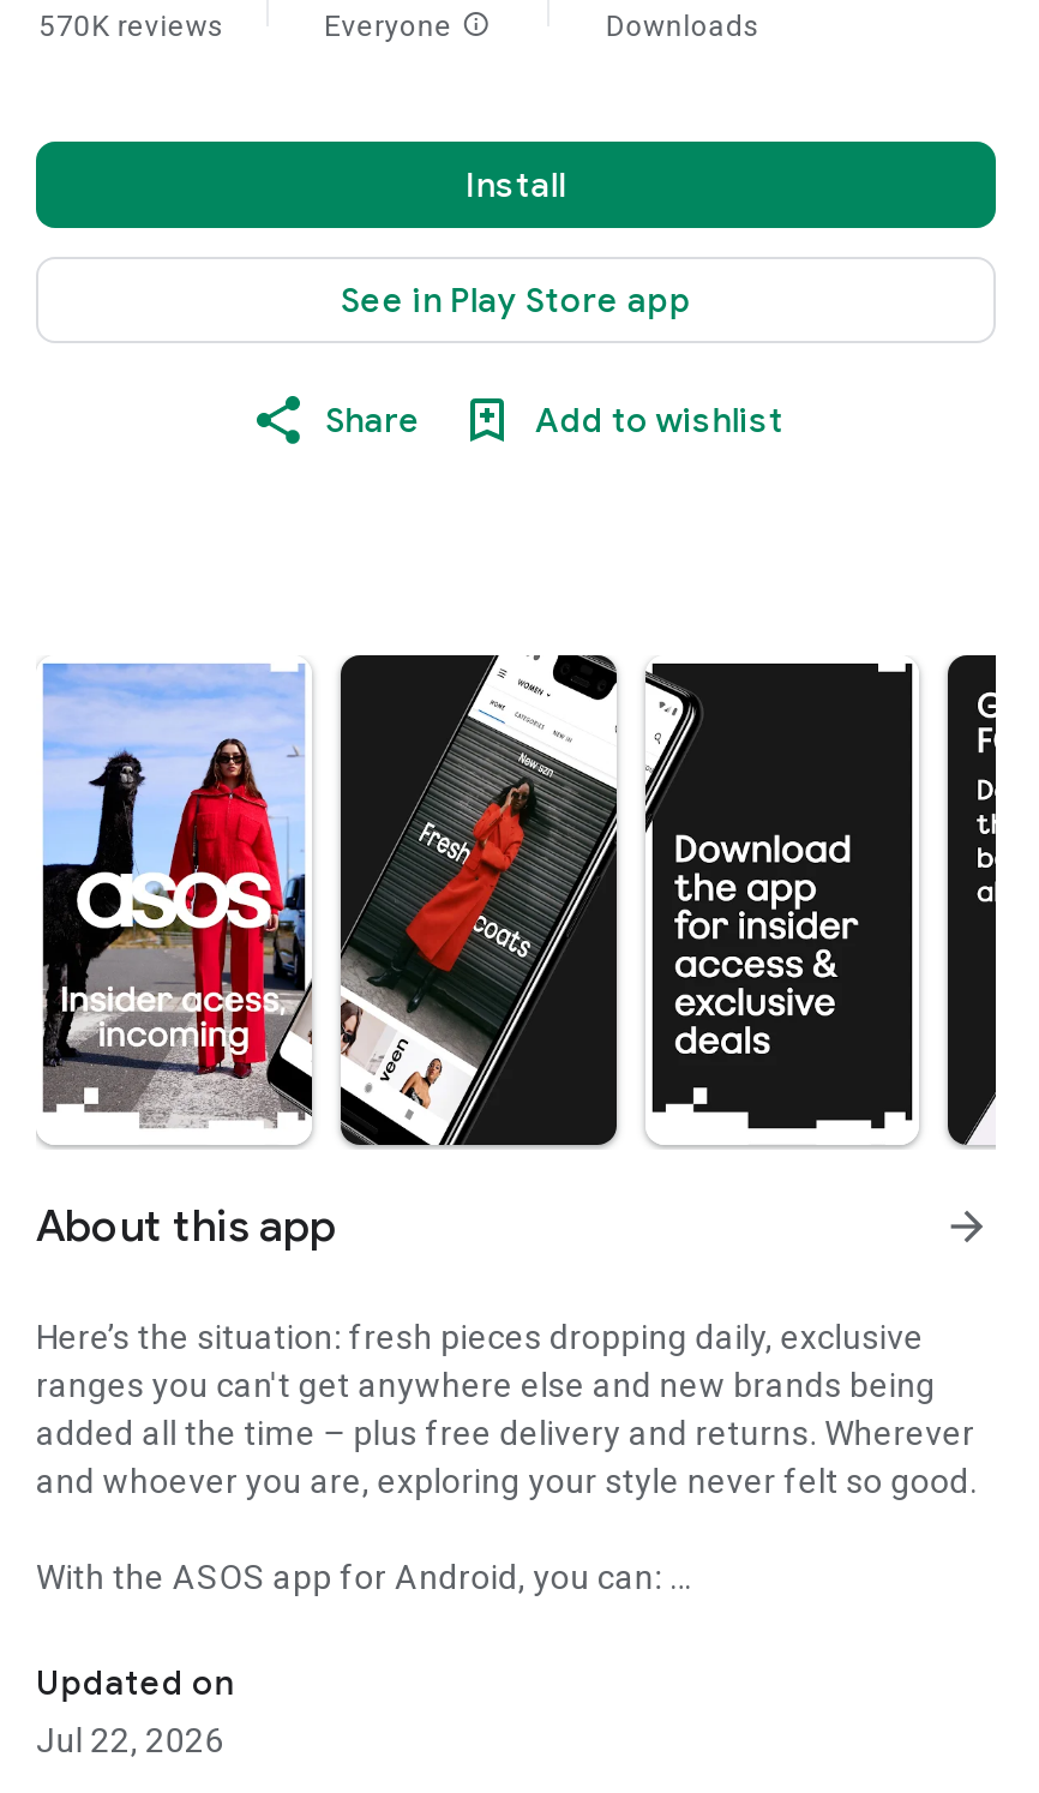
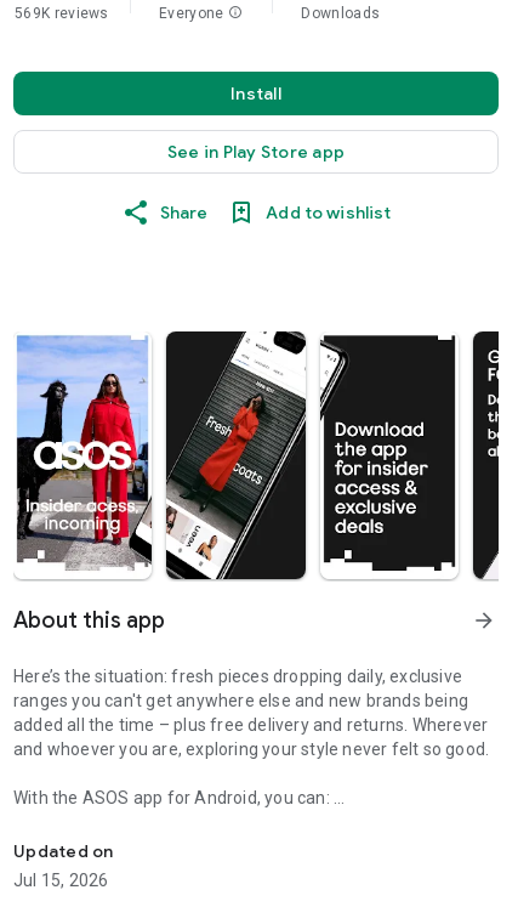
- 570K reviews
+ 569K reviews

- Jul 22, 2026
+ Jul 15, 2026
